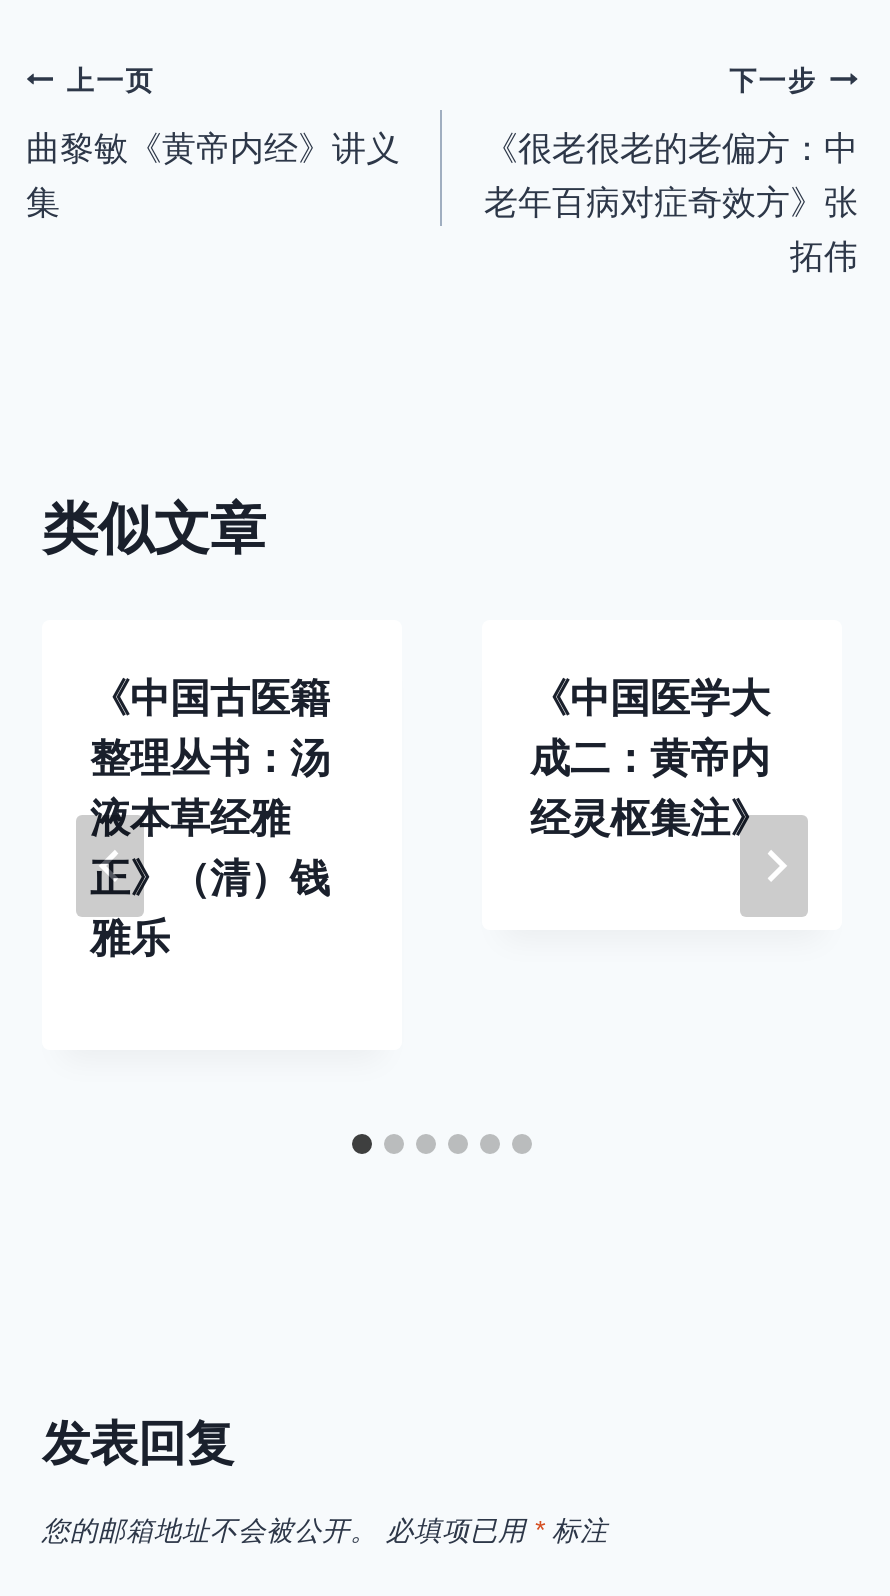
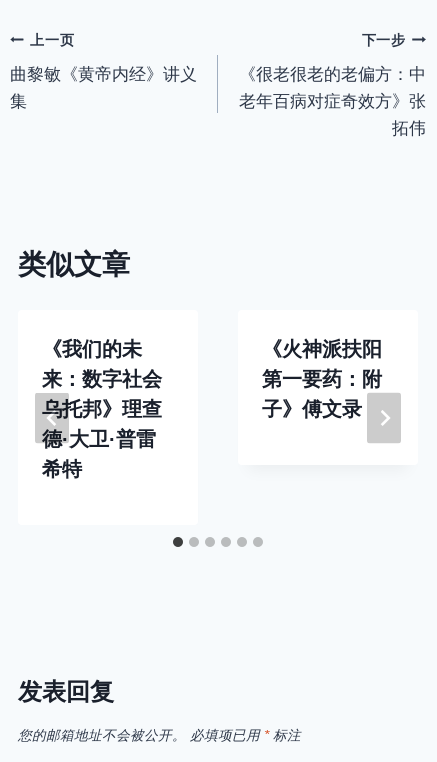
- 《中国古医籍
- 整理丛书：汤
- 液本草经雅
- 正》（清）钱
- 雅乐
+ 《我们的未
+ 来：数字社会
+ 乌托邦》理查
+ 德·大卫·普雷
+ 希特

- 《中国医学大
- 成二：黄帝内
- 经灵枢集注》
+ 《火神派扶阳
+ 第一要药：附
+ 子》傅文录
